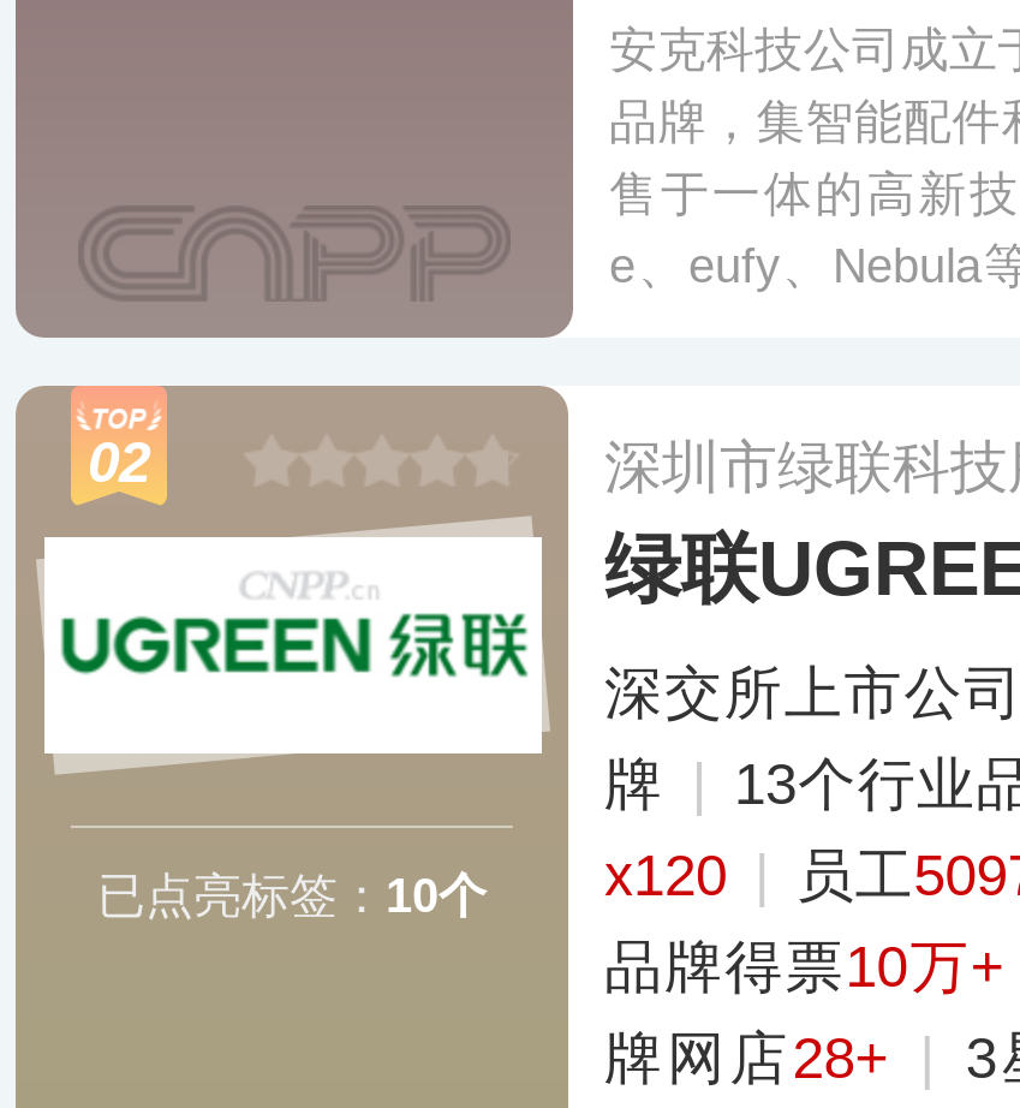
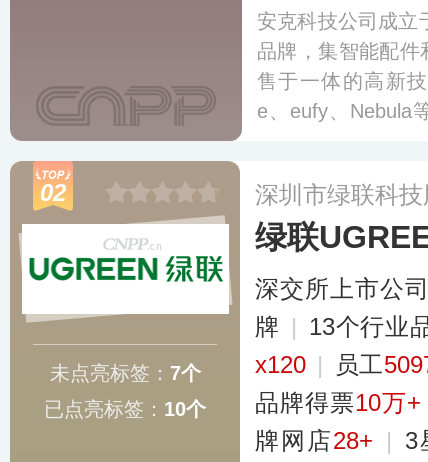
moved down: 已点亮标签：10个

+ 未点亮标签：7个
